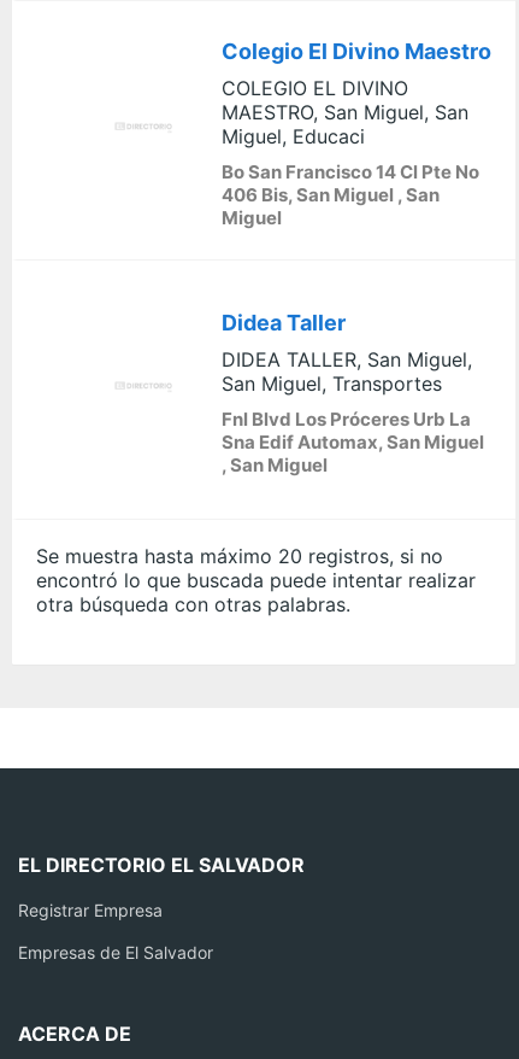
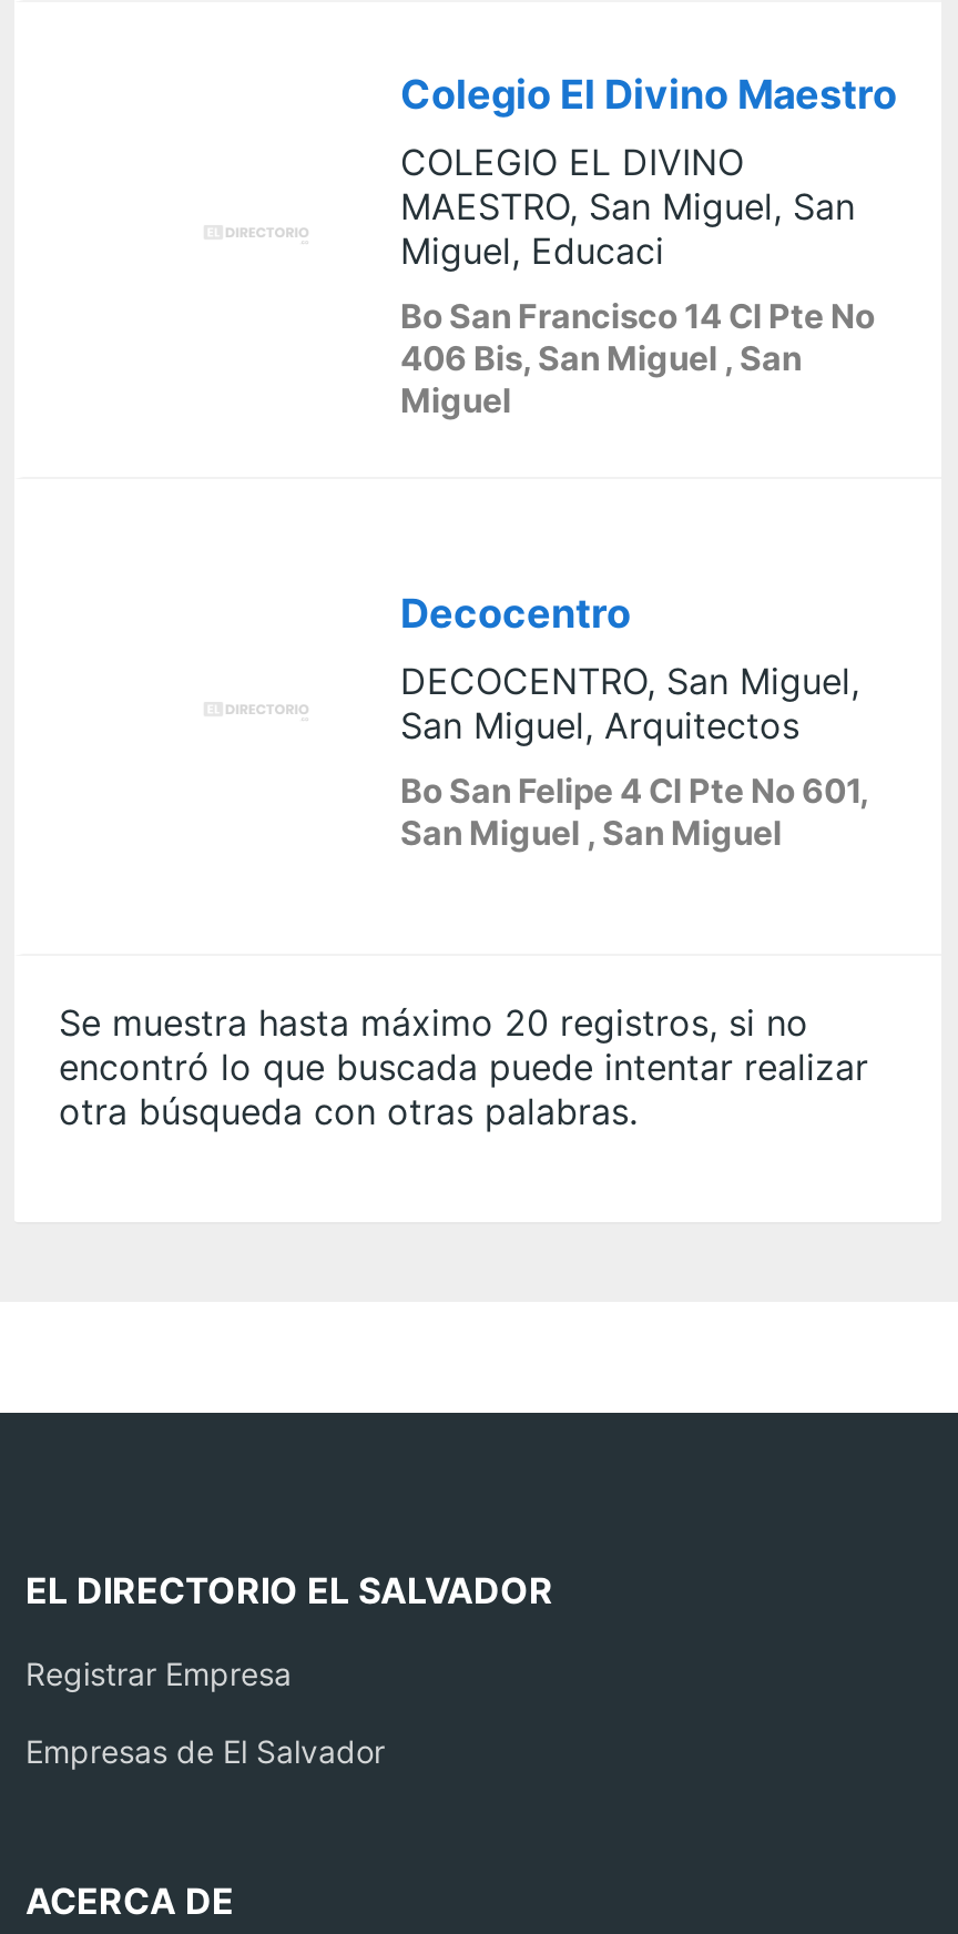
- Didea Taller
+ Decocentro

- DIDEA TALLER, San Miguel,
- San Miguel, Transportes
+ DECOCENTRO, San Miguel,
+ San Miguel, Arquitectos

- Fnl Blvd Los Próceres Urb La
- Sna Edif Automax, San Miguel
- , San Miguel
+ Bo San Felipe 4 Cl Pte No 601,
+ San Miguel , San Miguel
